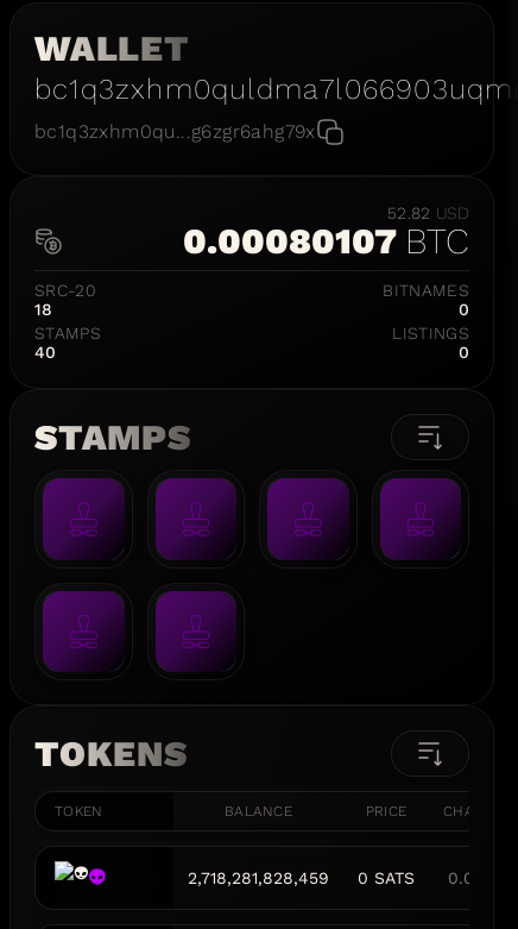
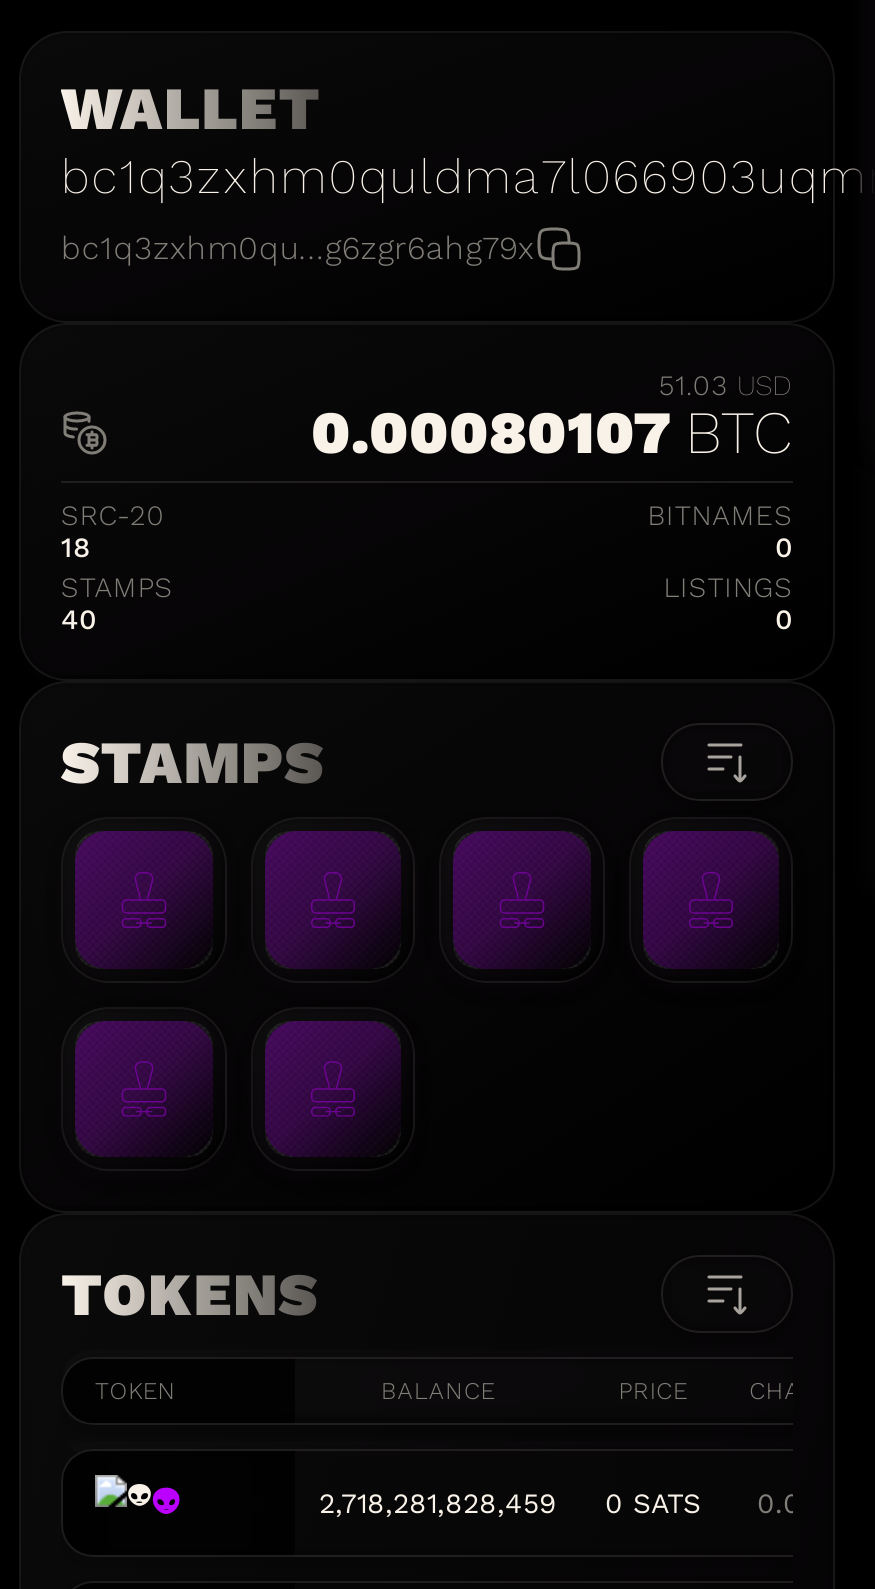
- 52.82 USD
+ 51.03 USD
